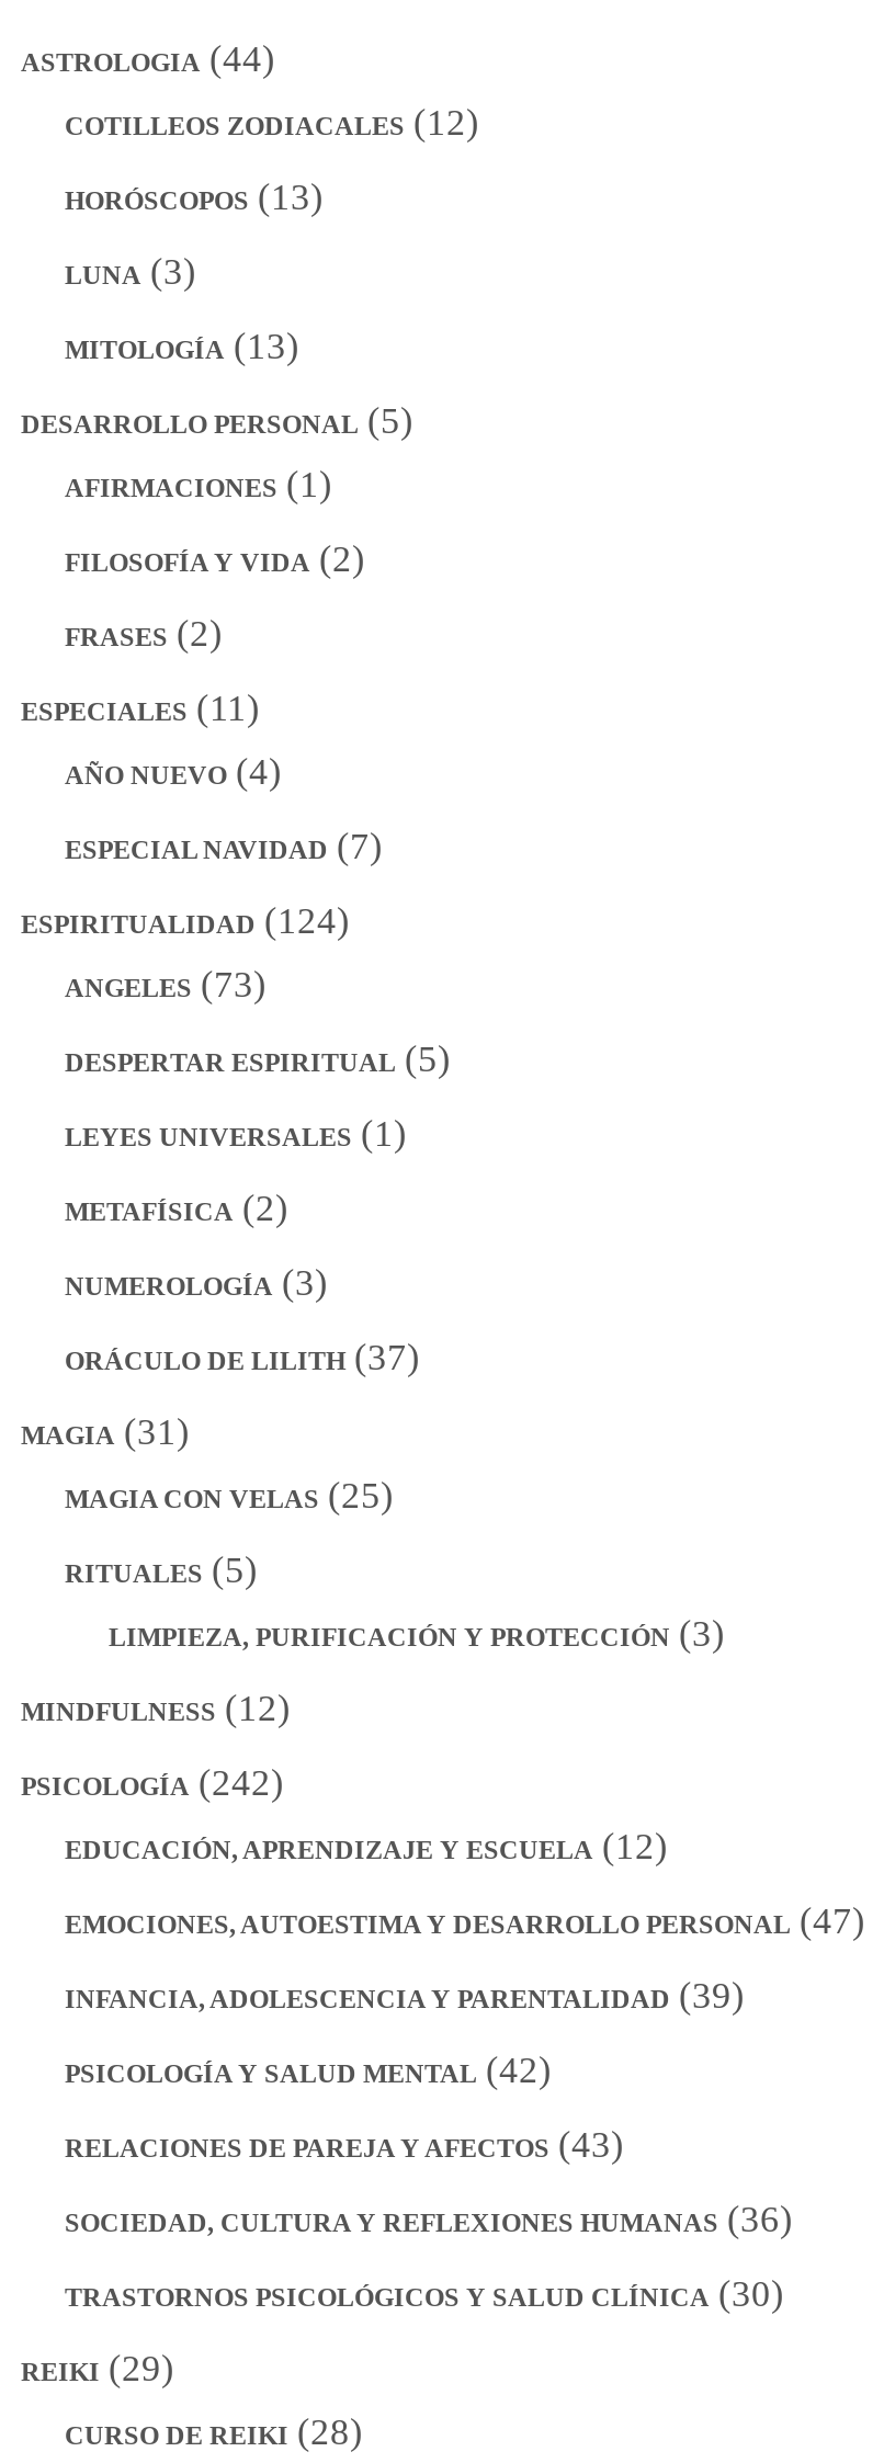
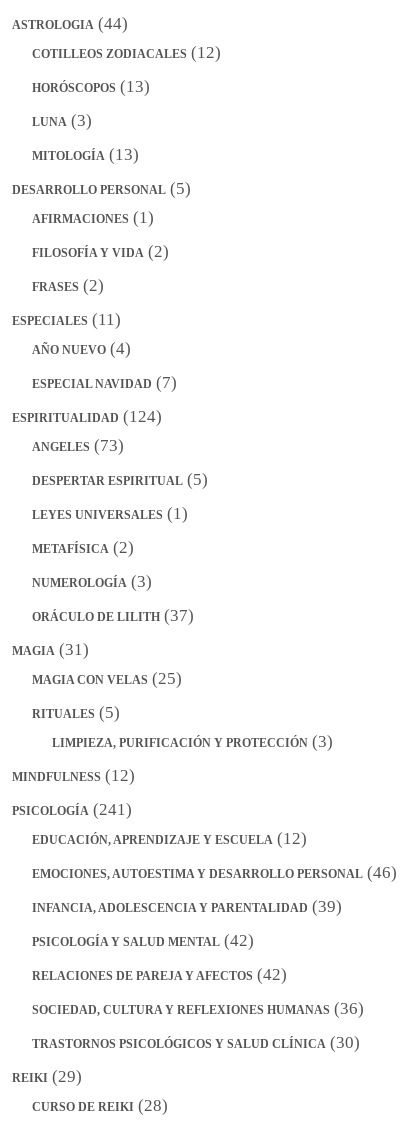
- PSICOLOGÍA (242)
+ PSICOLOGÍA (241)

- EMOCIONES, AUTOESTIMA Y DESARROLLO PERSONAL (47)
+ EMOCIONES, AUTOESTIMA Y DESARROLLO PERSONAL (46)

- RELACIONES DE PAREJA Y AFECTOS (43)
+ RELACIONES DE PAREJA Y AFECTOS (42)
